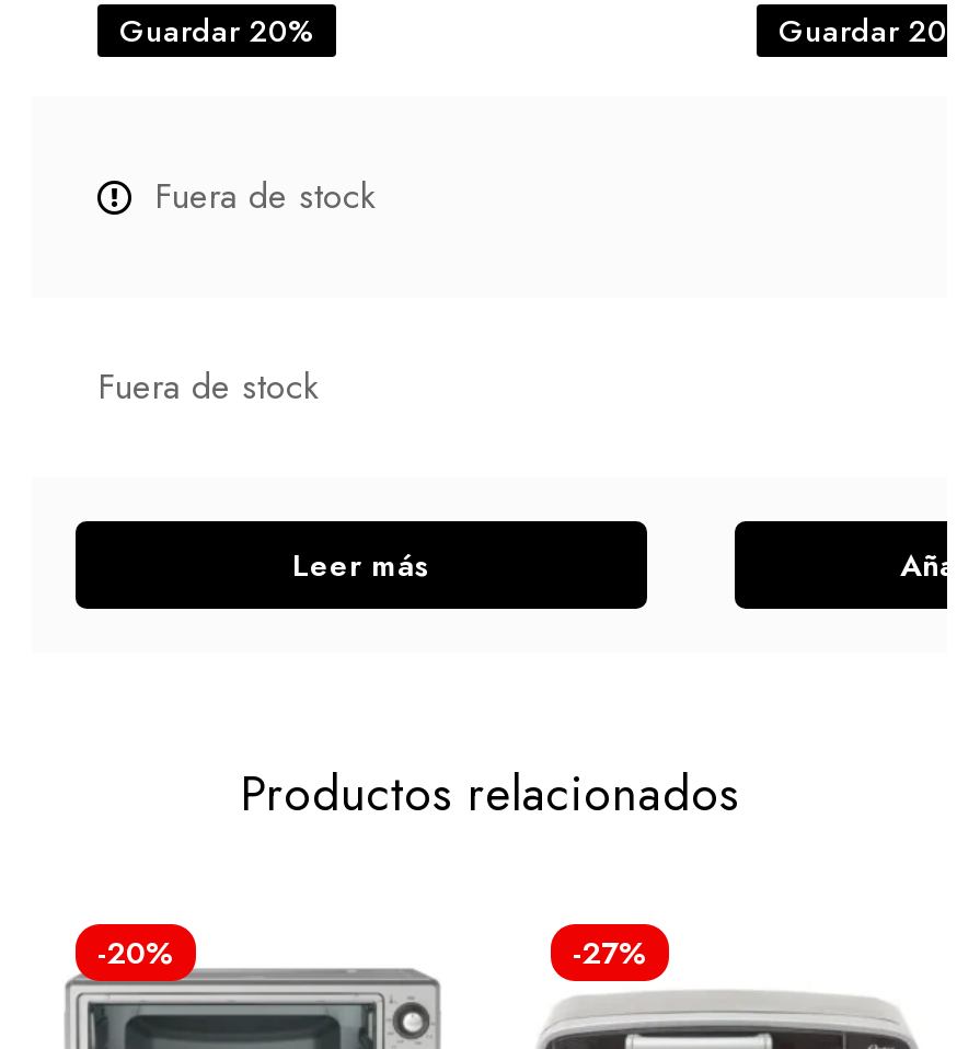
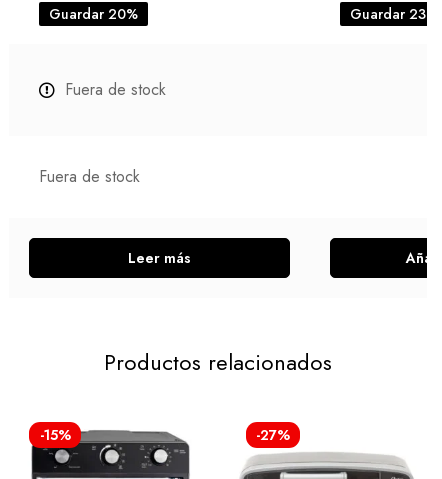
- Guardar 20%
+ Guardar 23%

- -20%
+ -15%
